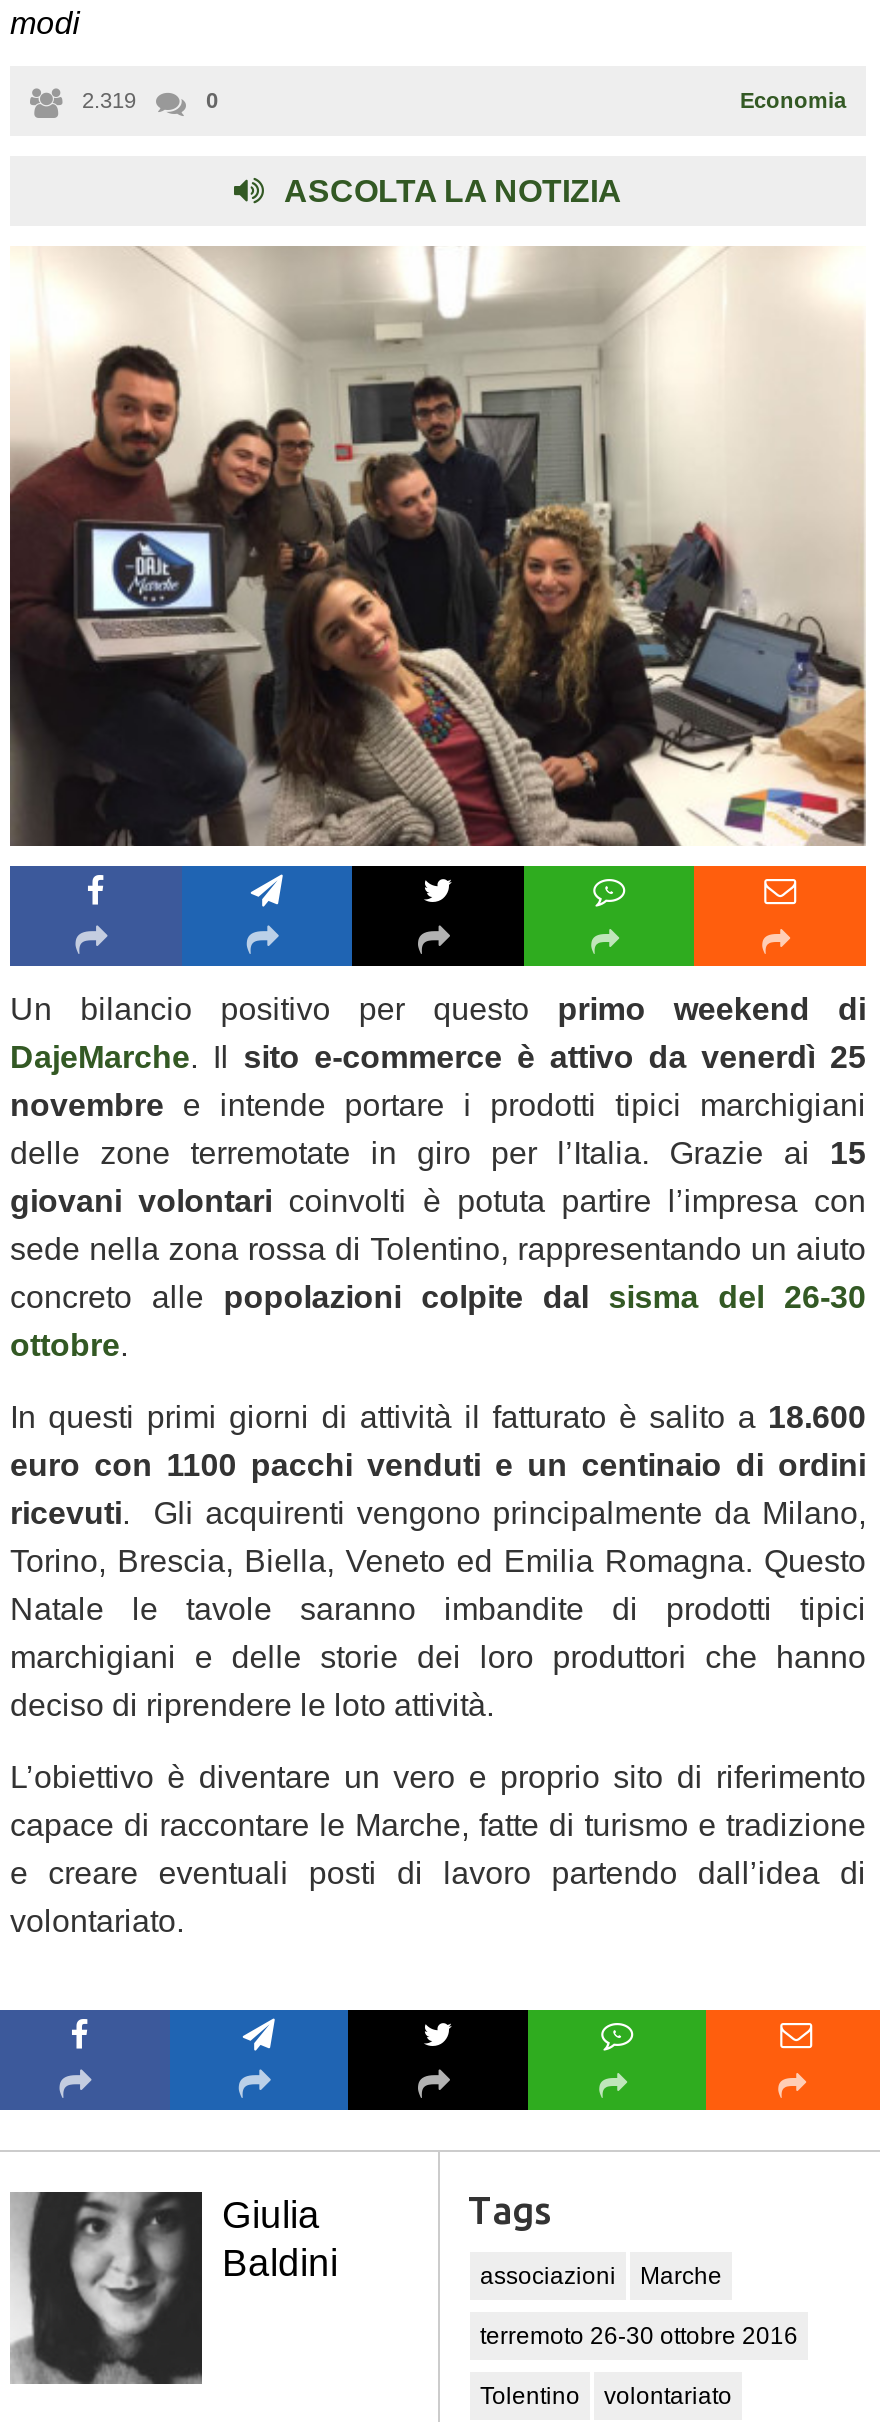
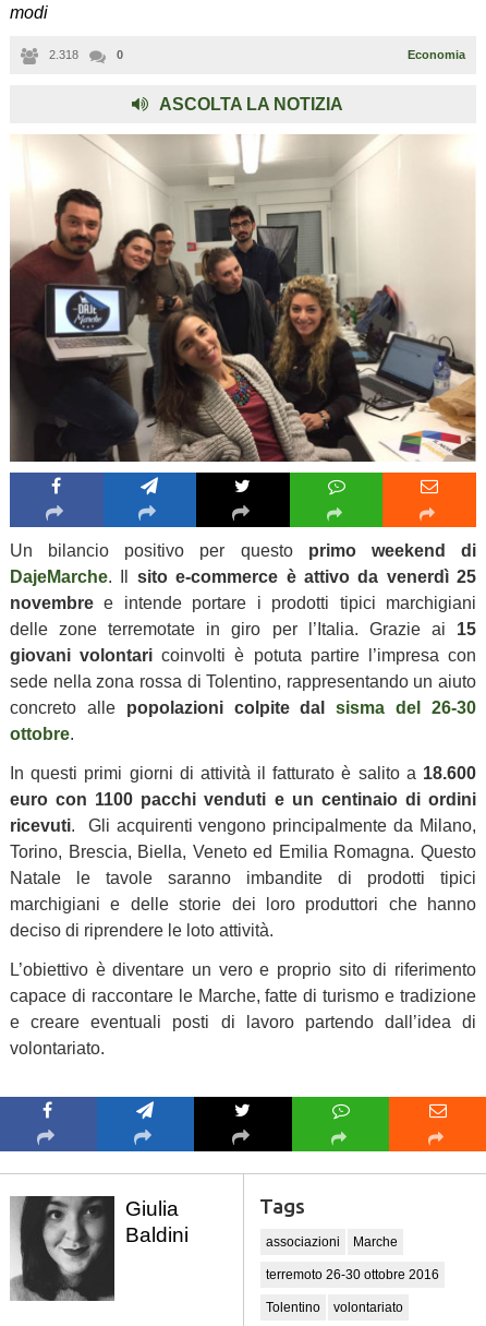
- 2.319
+ 2.318
